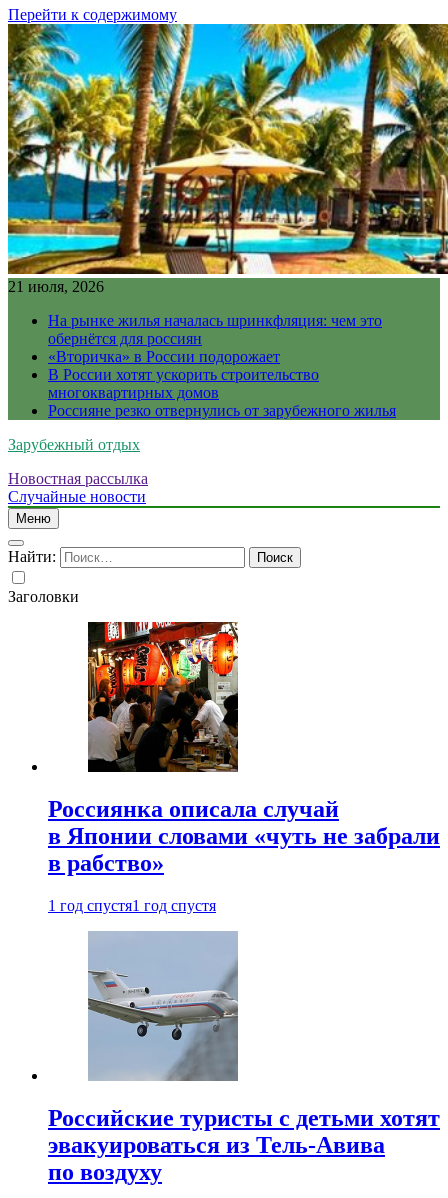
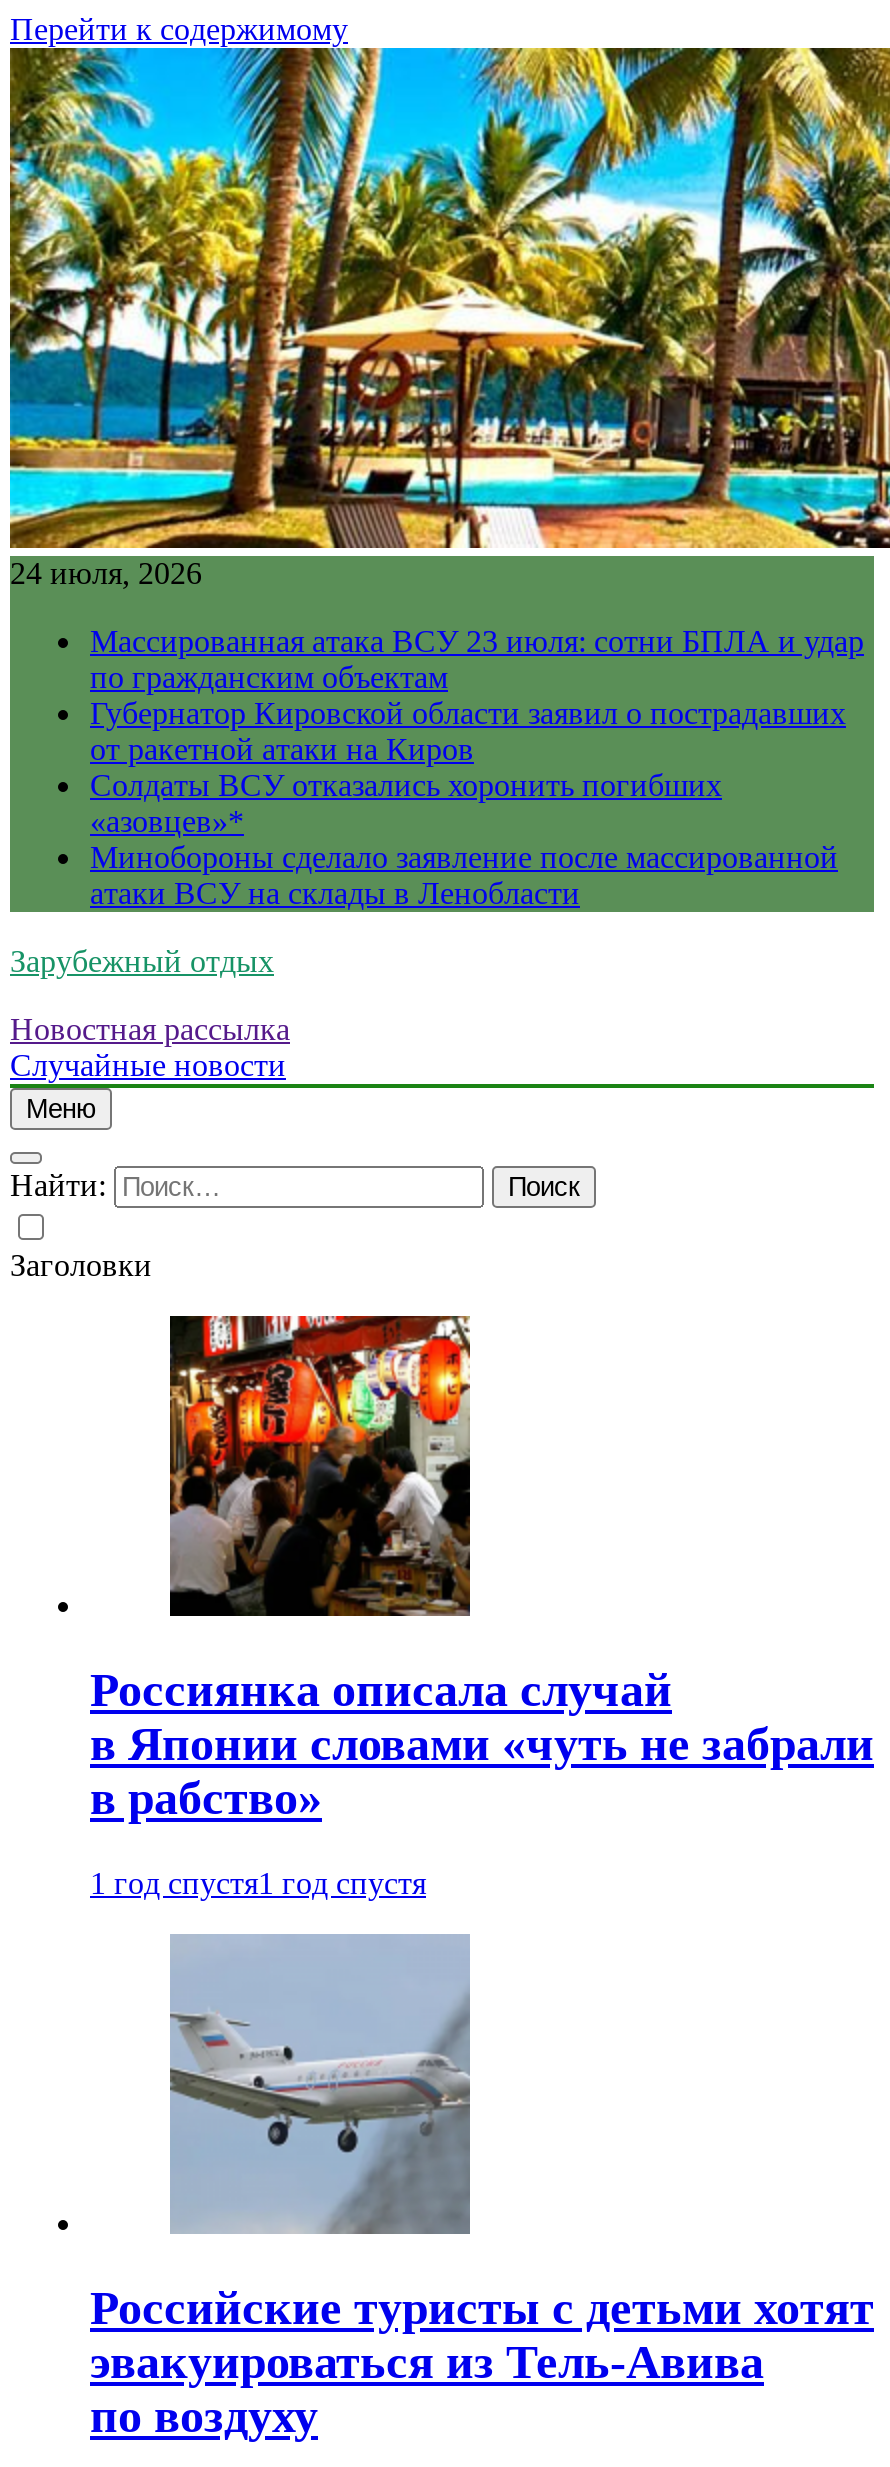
- 21 июля, 2026
+ 24 июля, 2026

- На рынке жилья началась шринкфляция: чем это
- обернётся для россиян
- «Вторичка» в России подорожает
- В России хотят ускорить строительство
- многоквартирных домов
- Россияне резко отвернулись от зарубежного жилья
+ Массированная атака ВСУ 23 июля: сотни БПЛА и удар
+ по гражданским объектам
+ Губернатор Кировской области заявил о пострадавших
+ от ракетной атаки на Киров
+ Солдаты ВСУ отказались хоронить погибших
+ «азовцев»*
+ Минобороны сделало заявление после массированной
+ атаки ВСУ на склады в Ленобласти
